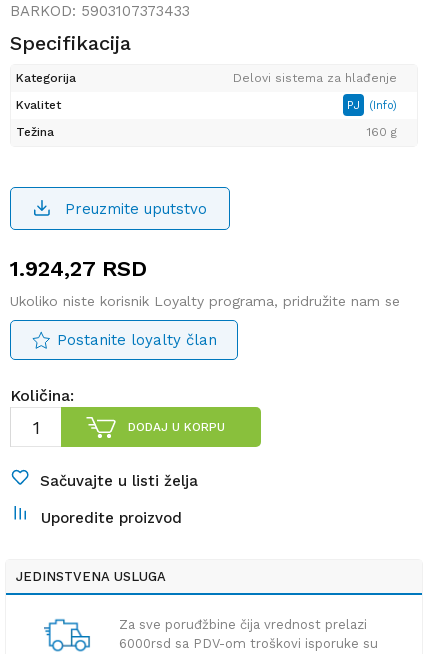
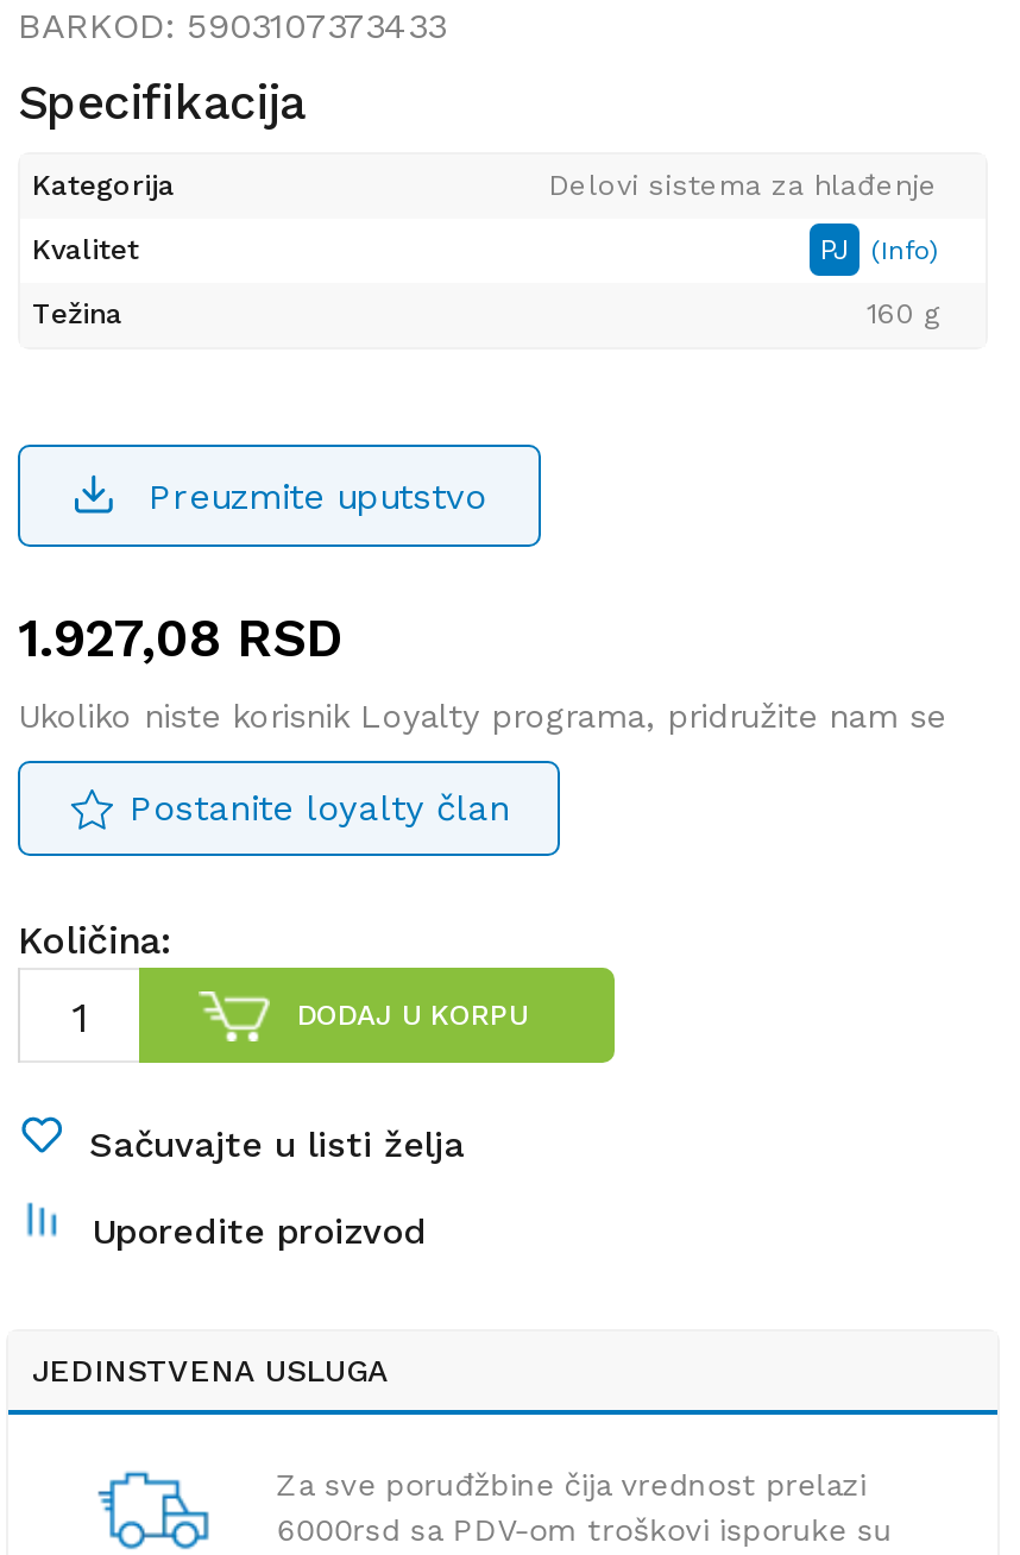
- 1.924,27 RSD
+ 1.927,08 RSD
